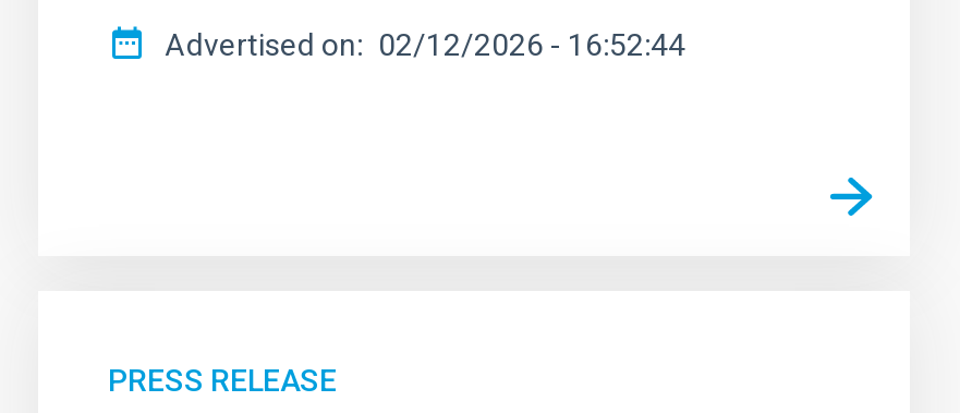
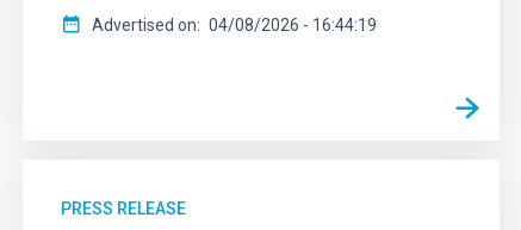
- Advertised on 02/12/2026 - 16:52:44
+ Advertised on 04/08/2026 - 16:44:19
